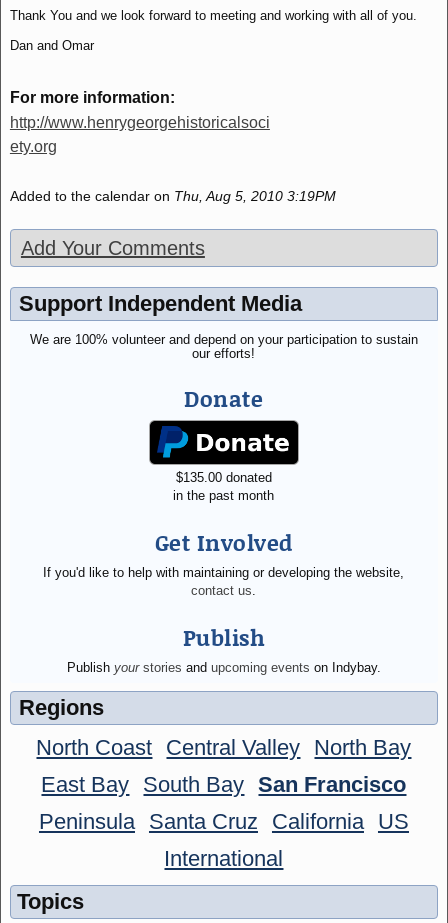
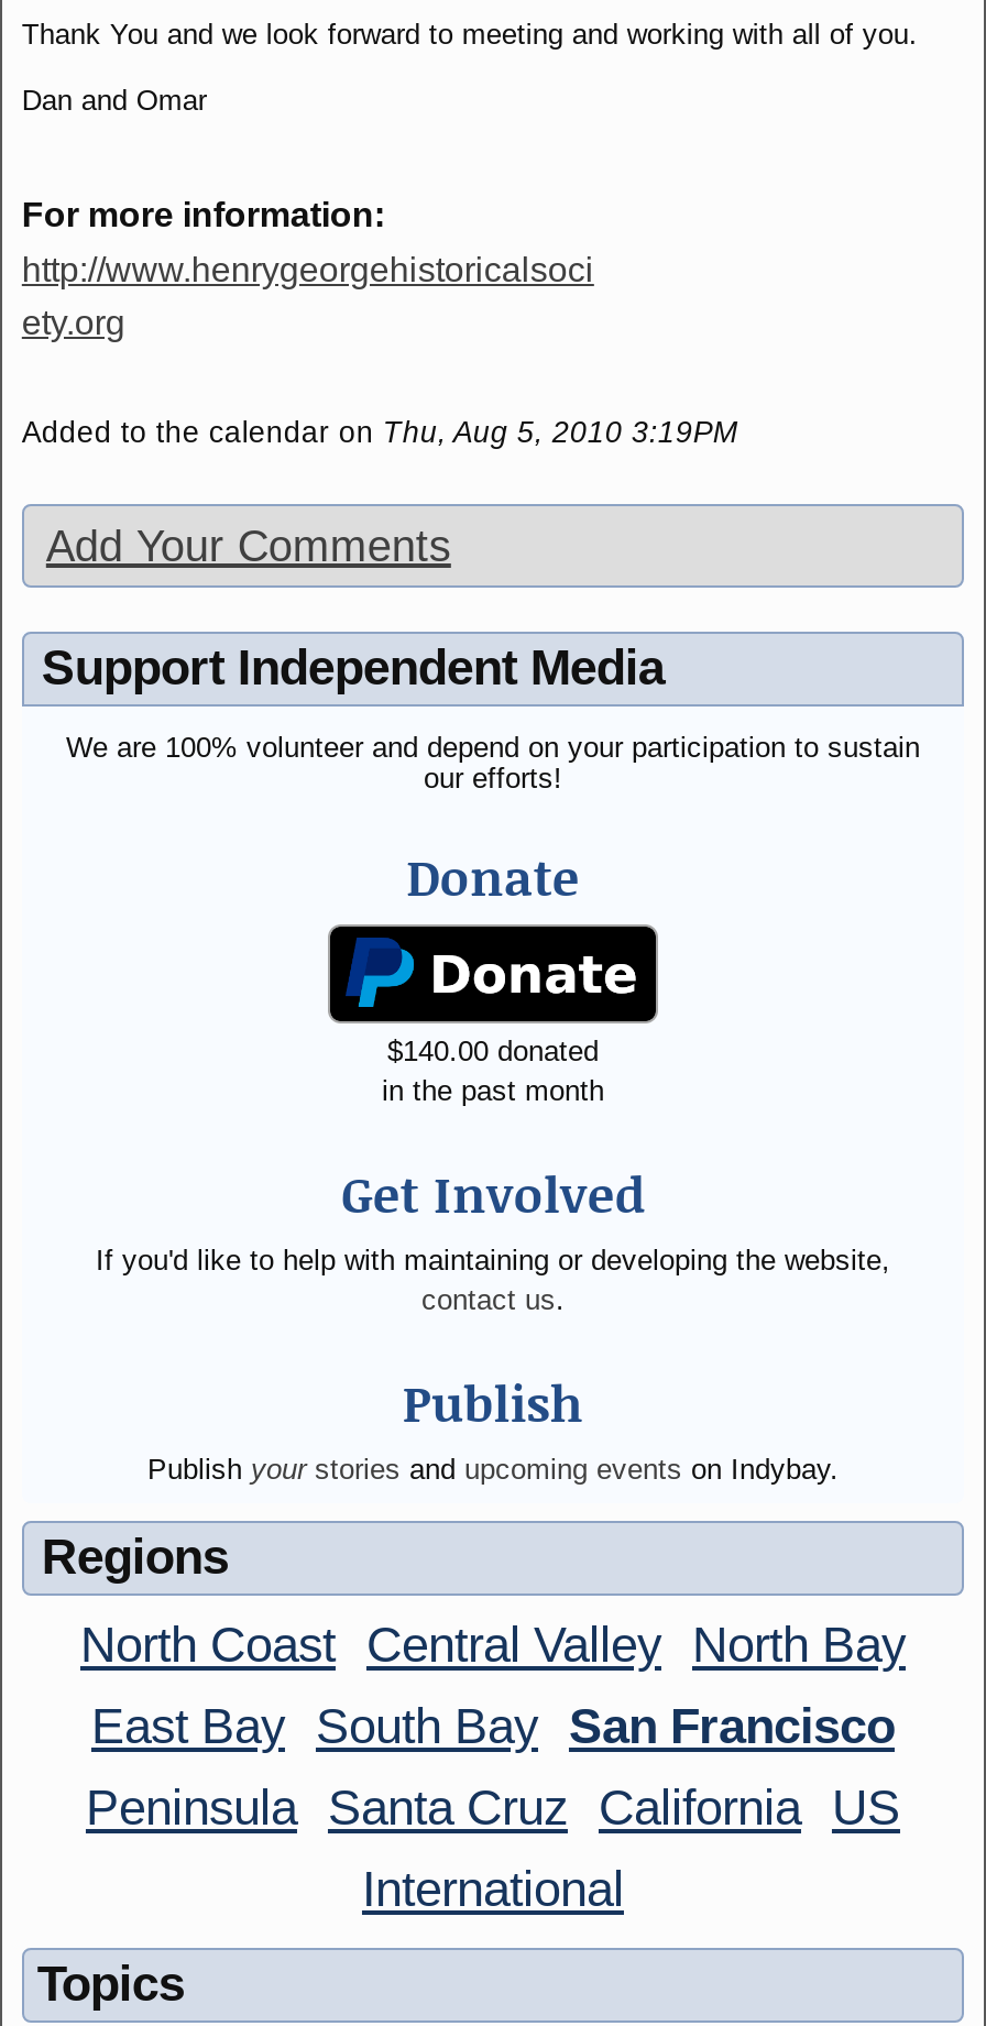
- $135.00 donated
+ $140.00 donated
